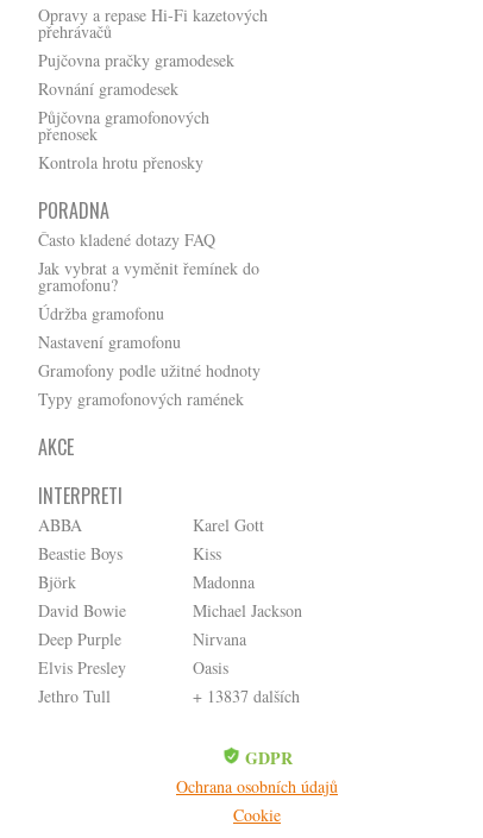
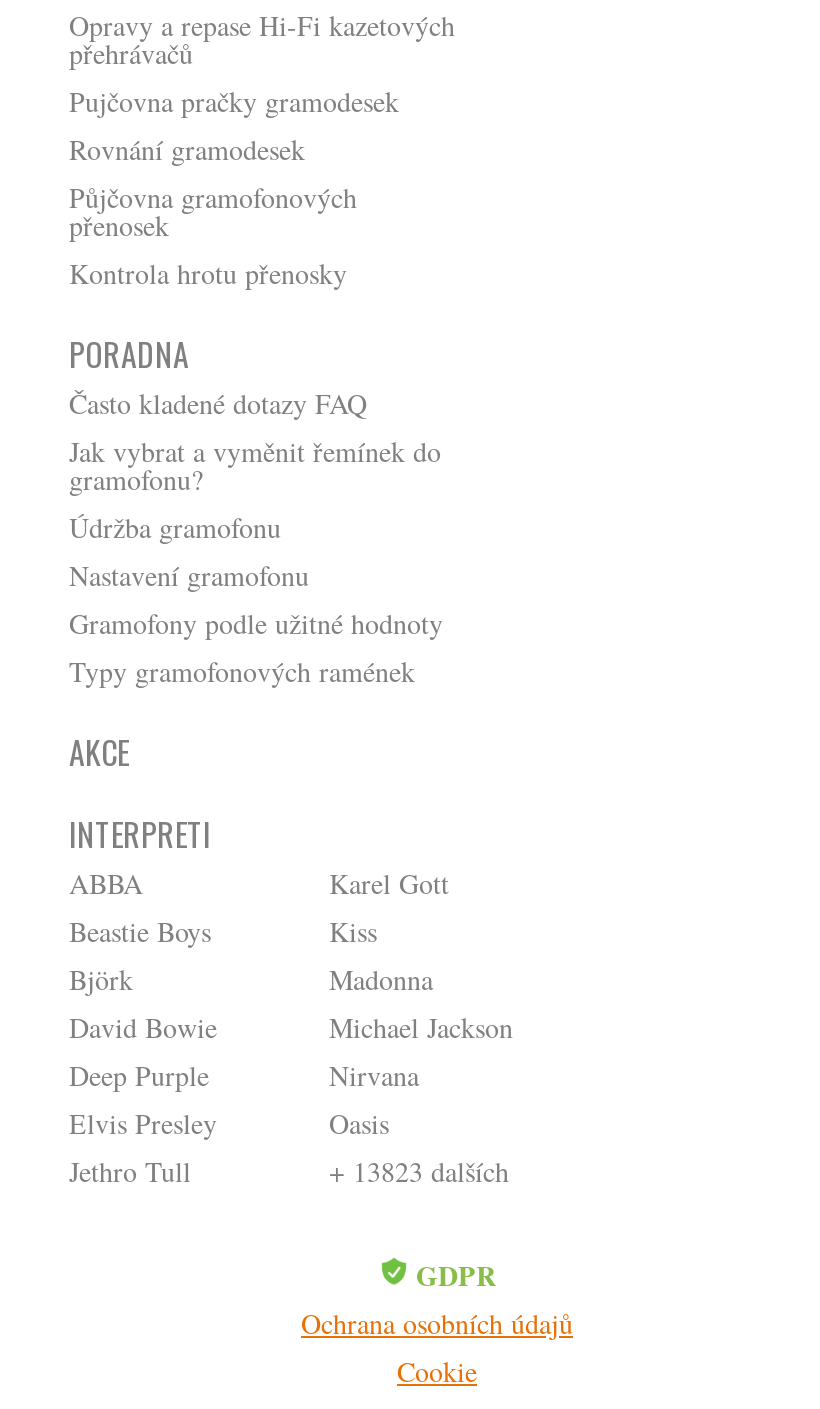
- + 13837 dalších
+ + 13823 dalších
